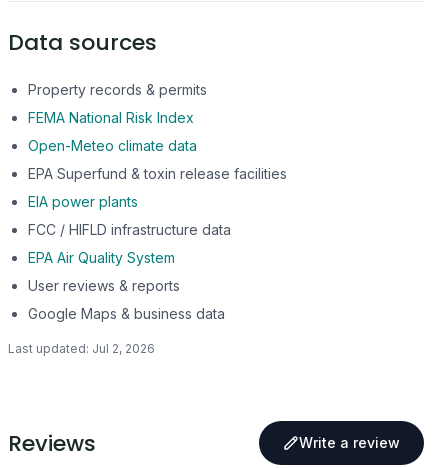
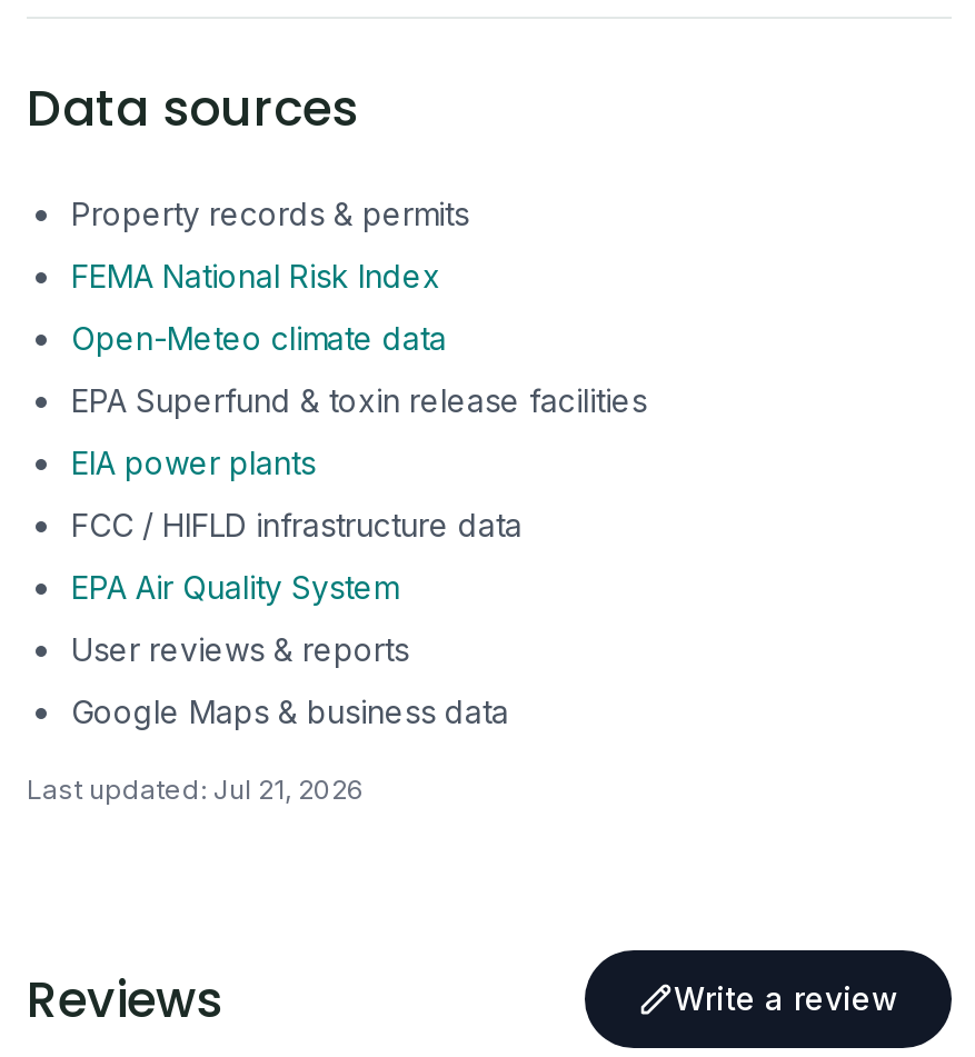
- Last updated: Jul 2, 2026
+ Last updated: Jul 21, 2026
